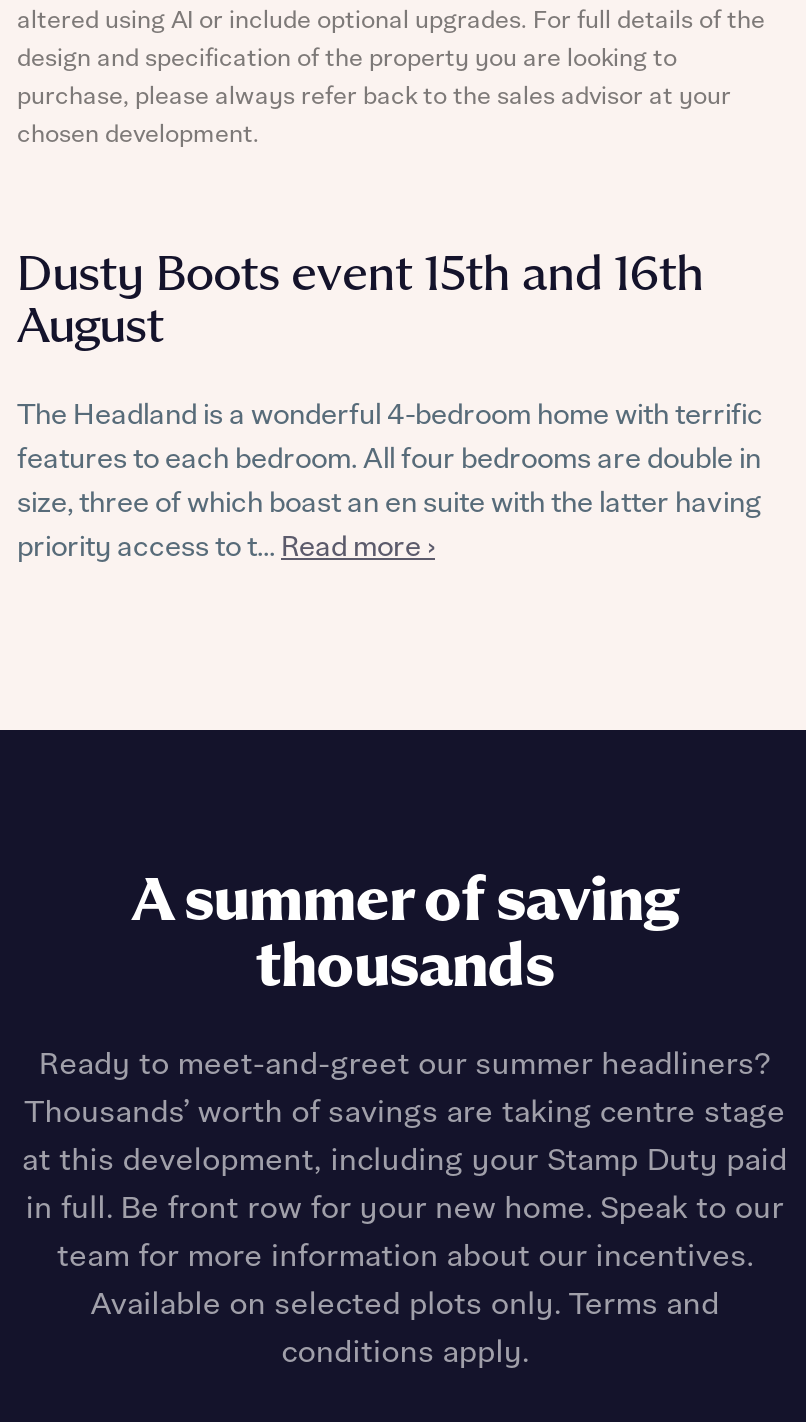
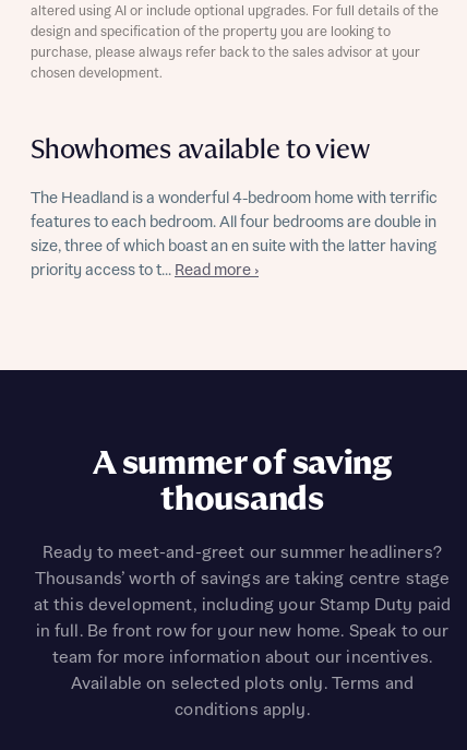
- Dusty Boots event 15th and 16th
- August
+ Showhomes available to view
